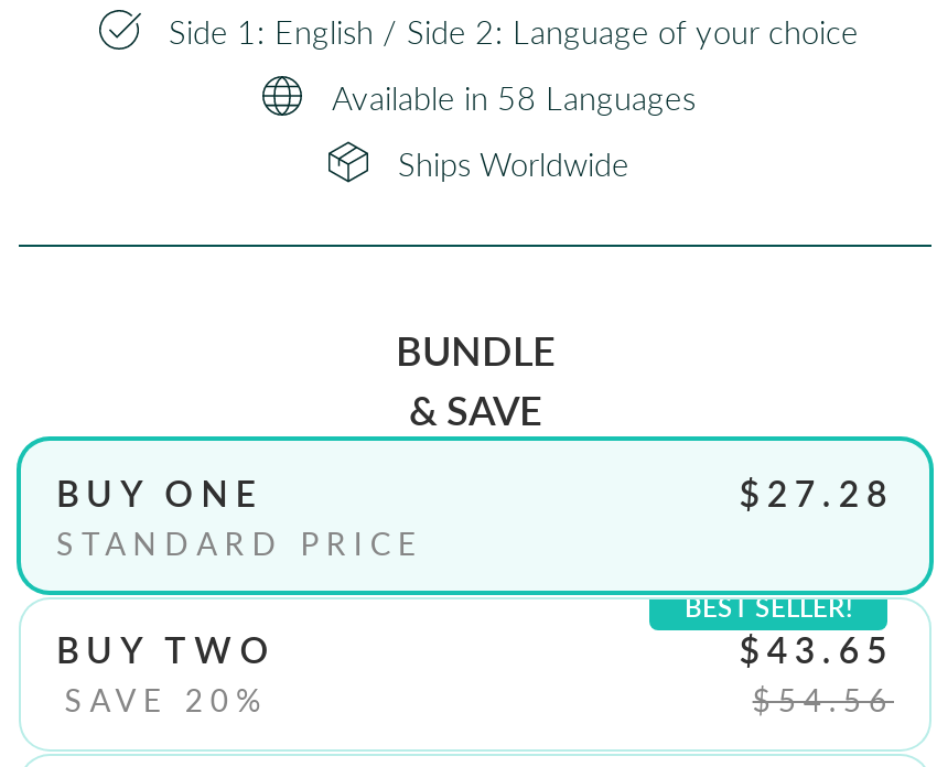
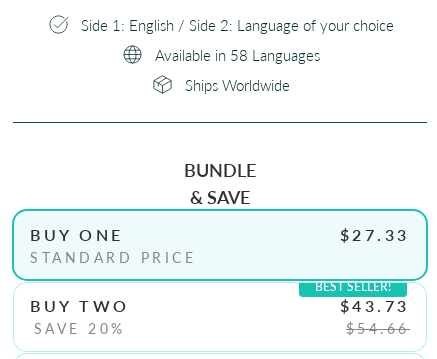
- $27.28
+ $27.33

- $43.65
+ $43.73

- $54.56
+ $54.66
